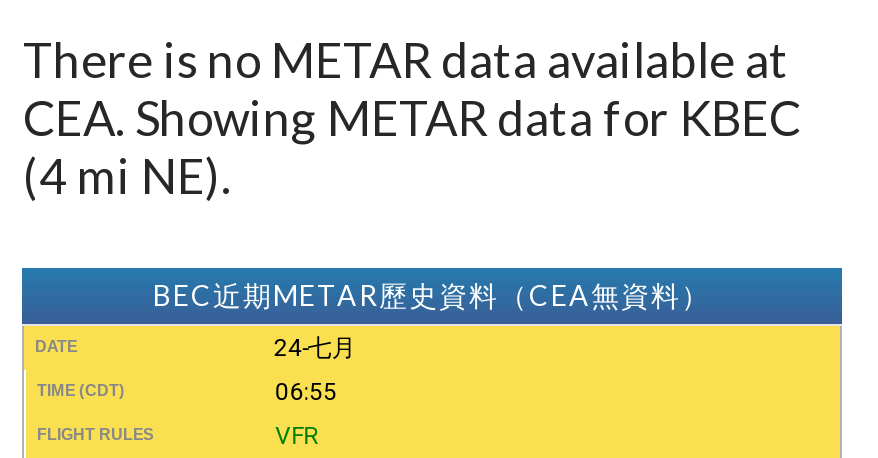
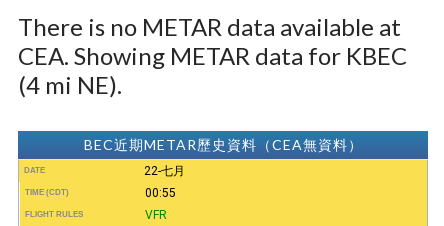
- 24-七月
+ 22-七月

- 06:55
+ 00:55
